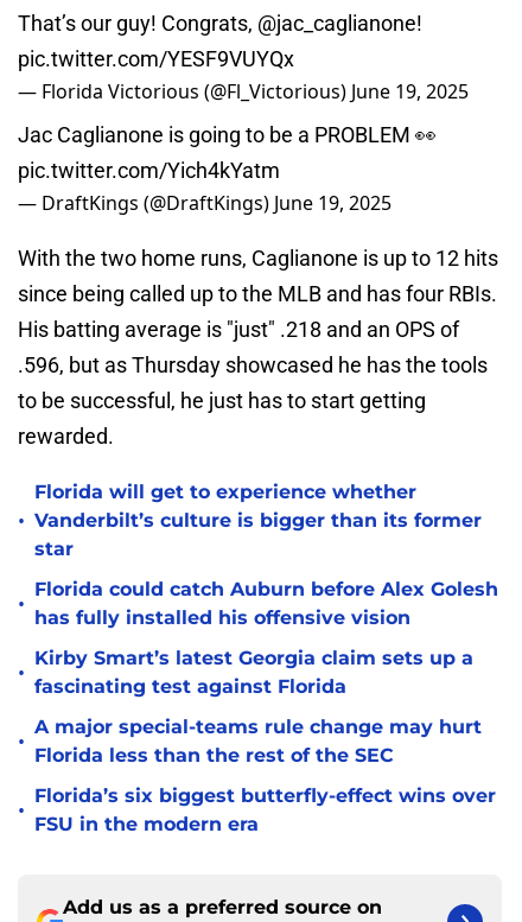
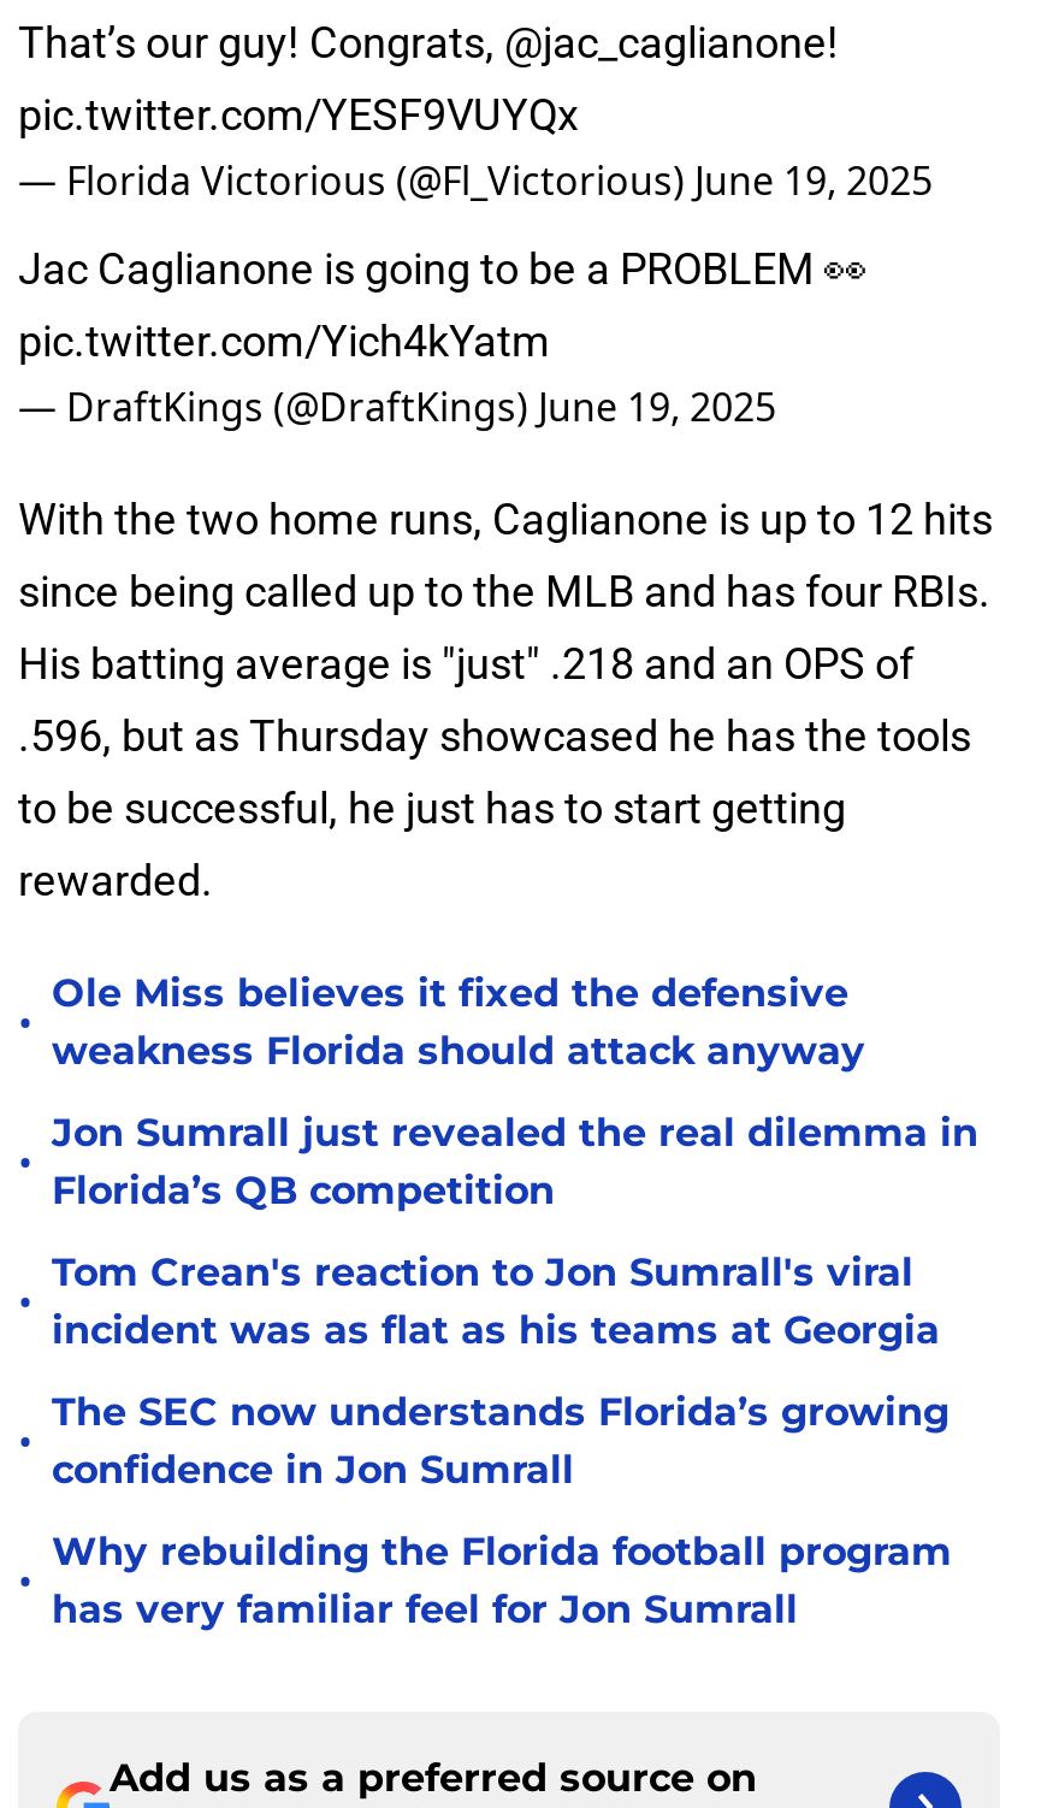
- Florida will get to experience whether
- Vanderbilt’s culture is bigger than its former
- star
+ Ole Miss believes it fixed the defensive
+ weakness Florida should attack anyway

- Florida could catch Auburn before Alex Golesh
- has fully installed his offensive vision
+ Jon Sumrall just revealed the real dilemma in
+ Florida’s QB competition

- Kirby Smart’s latest Georgia claim sets up a
- fascinating test against Florida
+ Tom Crean's reaction to Jon Sumrall's viral
+ incident was as flat as his teams at Georgia

- A major special-teams rule change may hurt
- Florida less than the rest of the SEC
+ The SEC now understands Florida’s growing
+ confidence in Jon Sumrall

- Florida’s six biggest butterfly-effect wins over
- FSU in the modern era
+ Why rebuilding the Florida football program
+ has very familiar feel for Jon Sumrall
